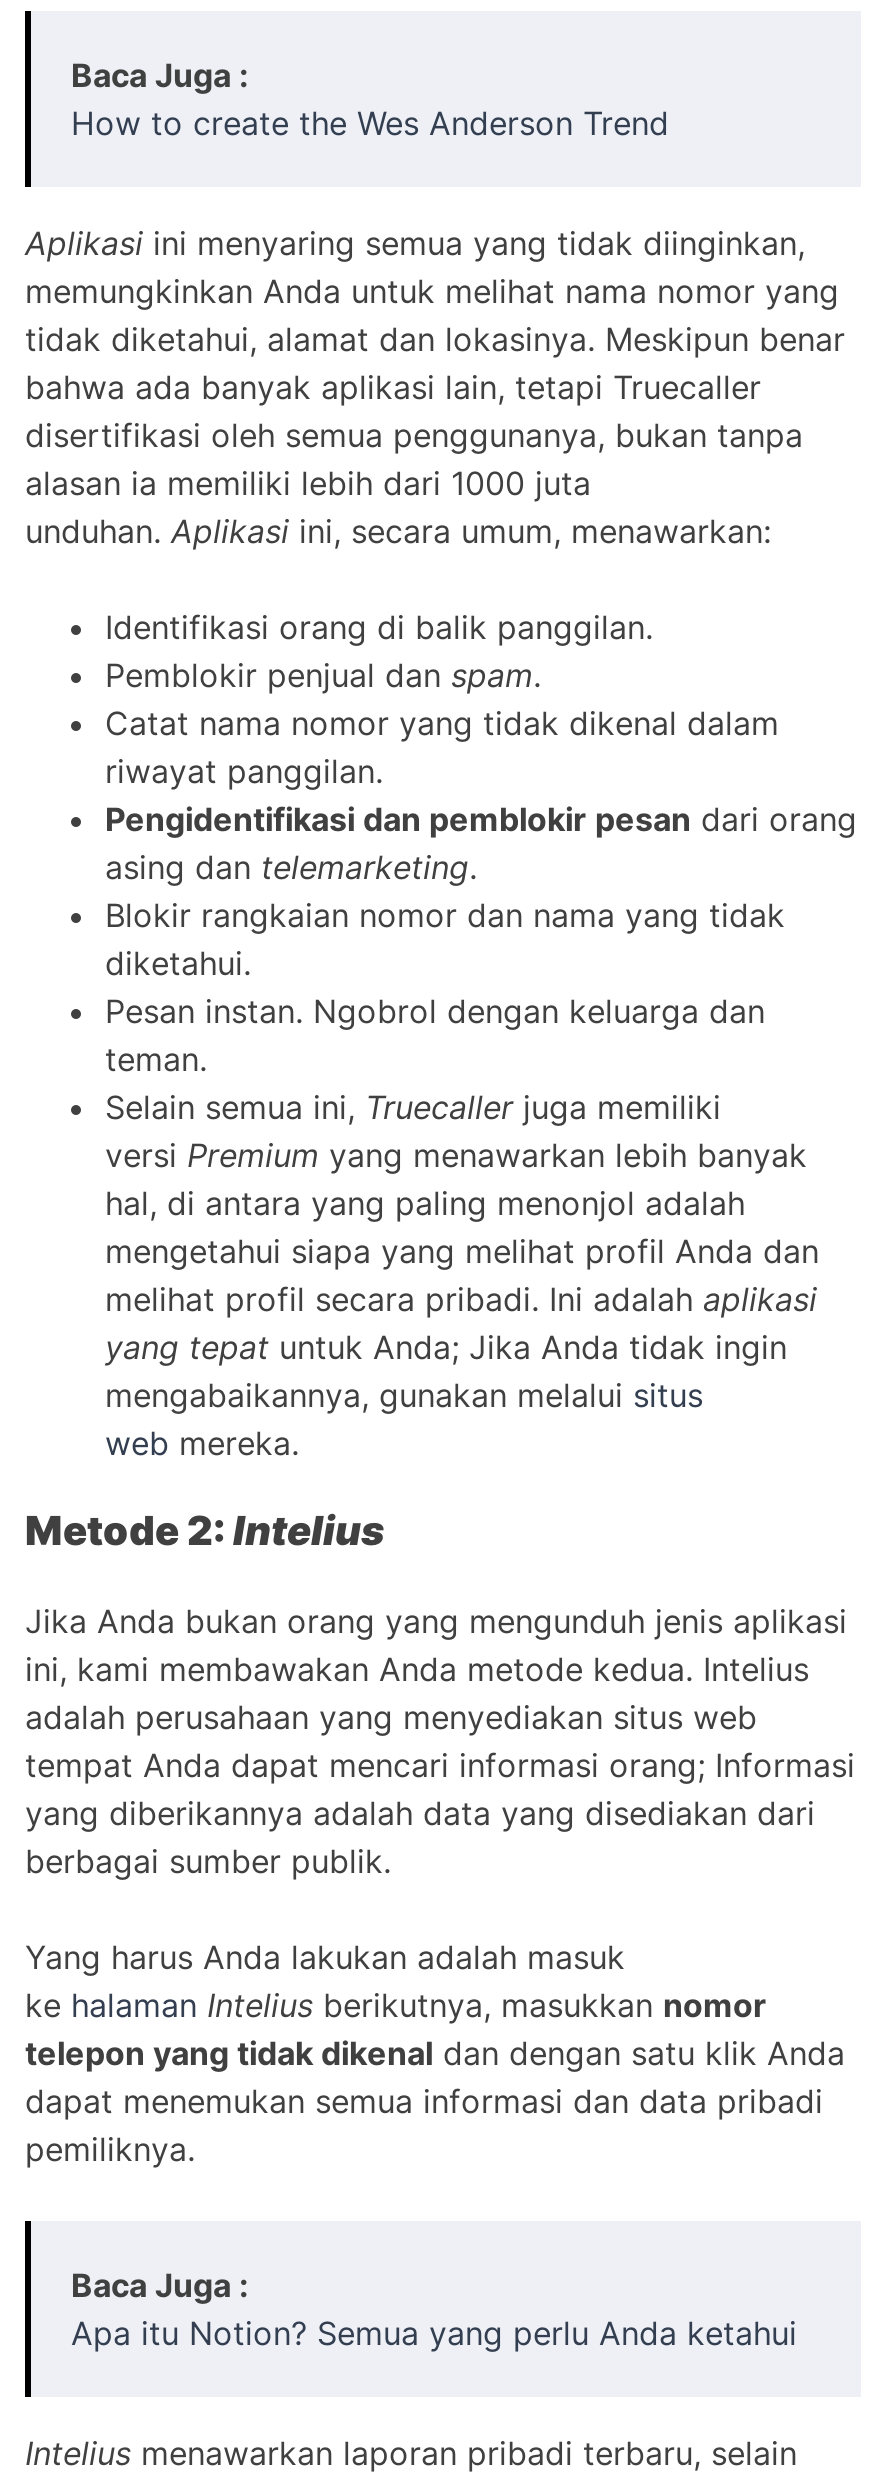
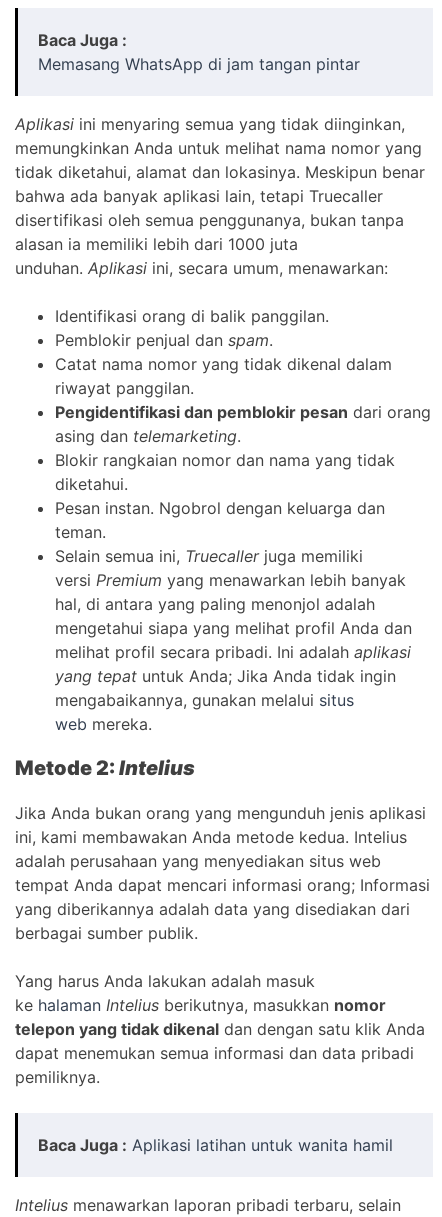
- How to create the Wes Anderson Trend
+ Memasang WhatsApp di jam tangan pintar

- Baca Juga :
- Apa itu Notion? Semua yang perlu Anda ketahui
+ Baca Juga : Aplikasi latihan untuk wanita hamil
